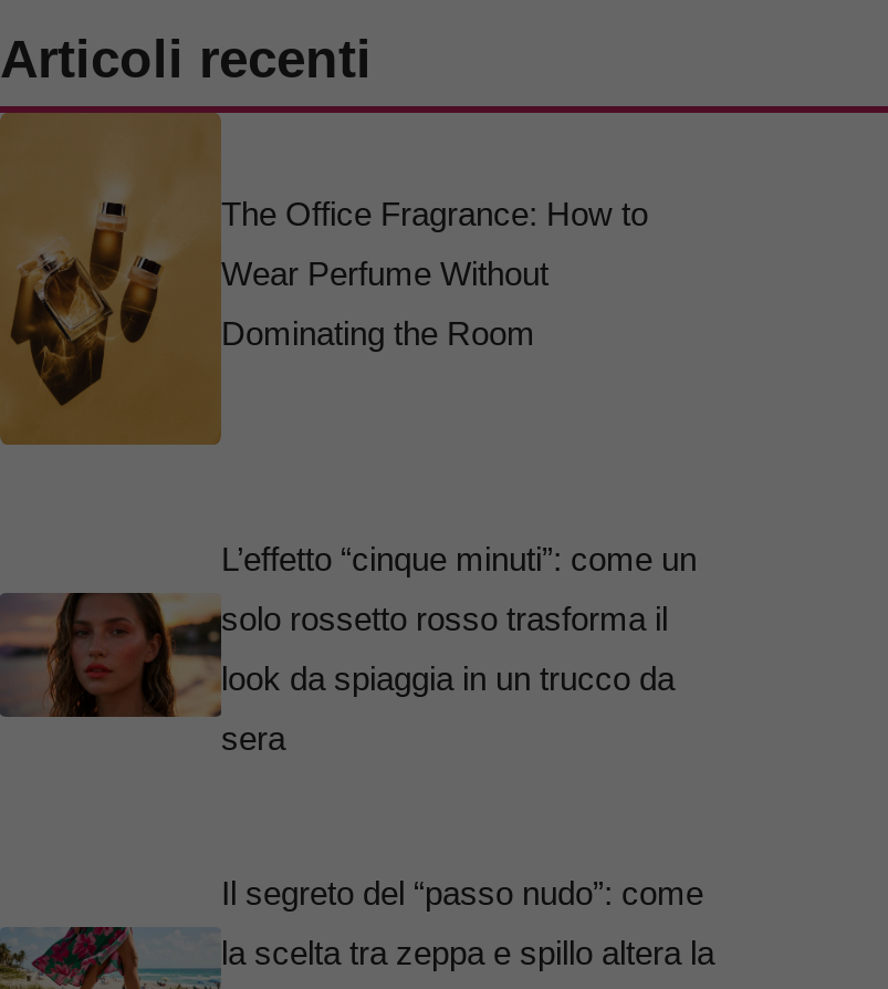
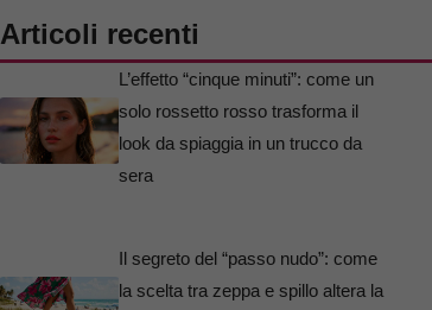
- [image]
- The Office Fragrance: How to
- Wear Perfume Without
- Dominating the Room
